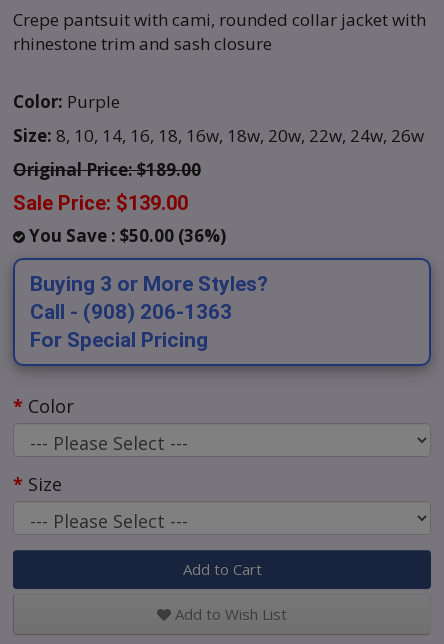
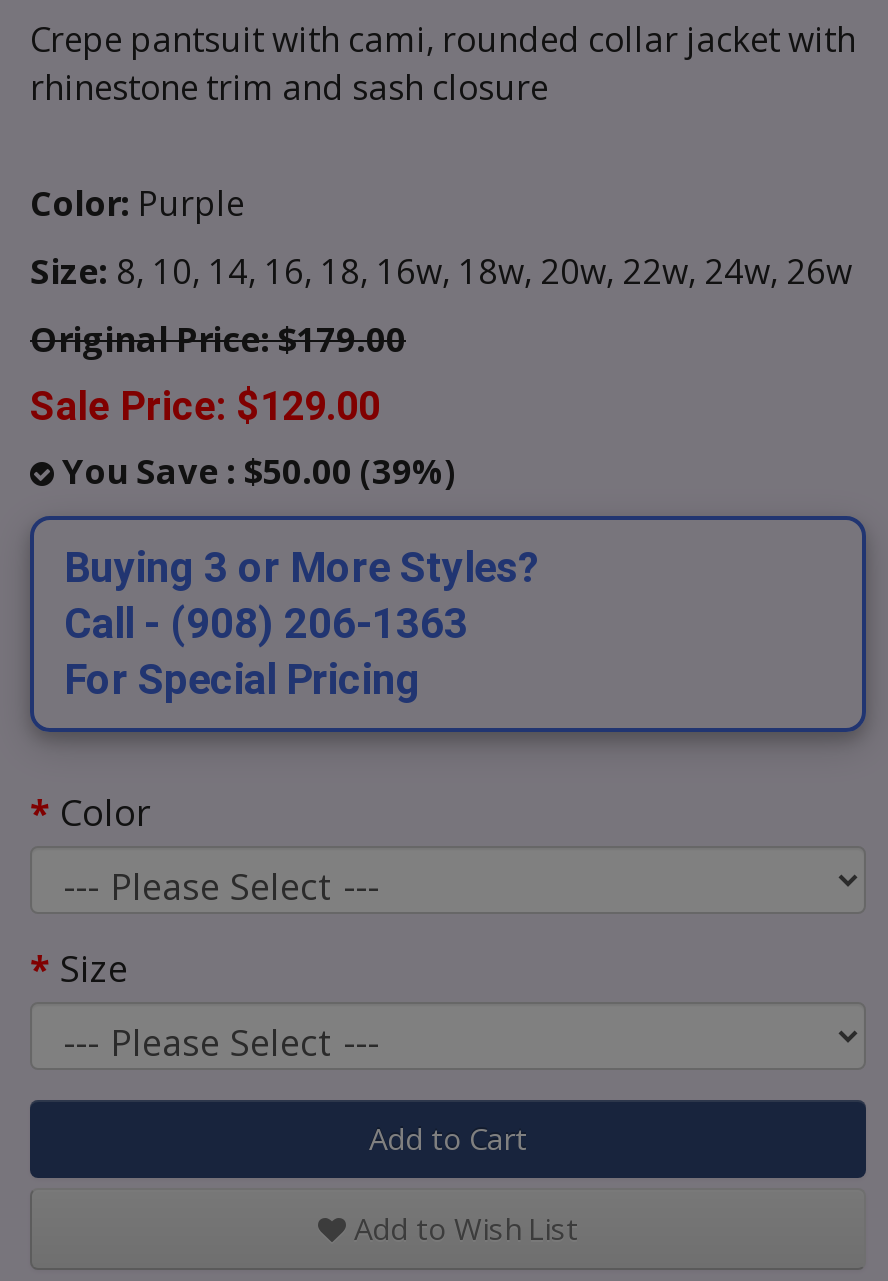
- Original Price: $189.00
+ Original Price: $179.00

- Sale Price: $139.00
+ Sale Price: $129.00

- You Save : $50.00 (36%)
+ You Save : $50.00 (39%)
